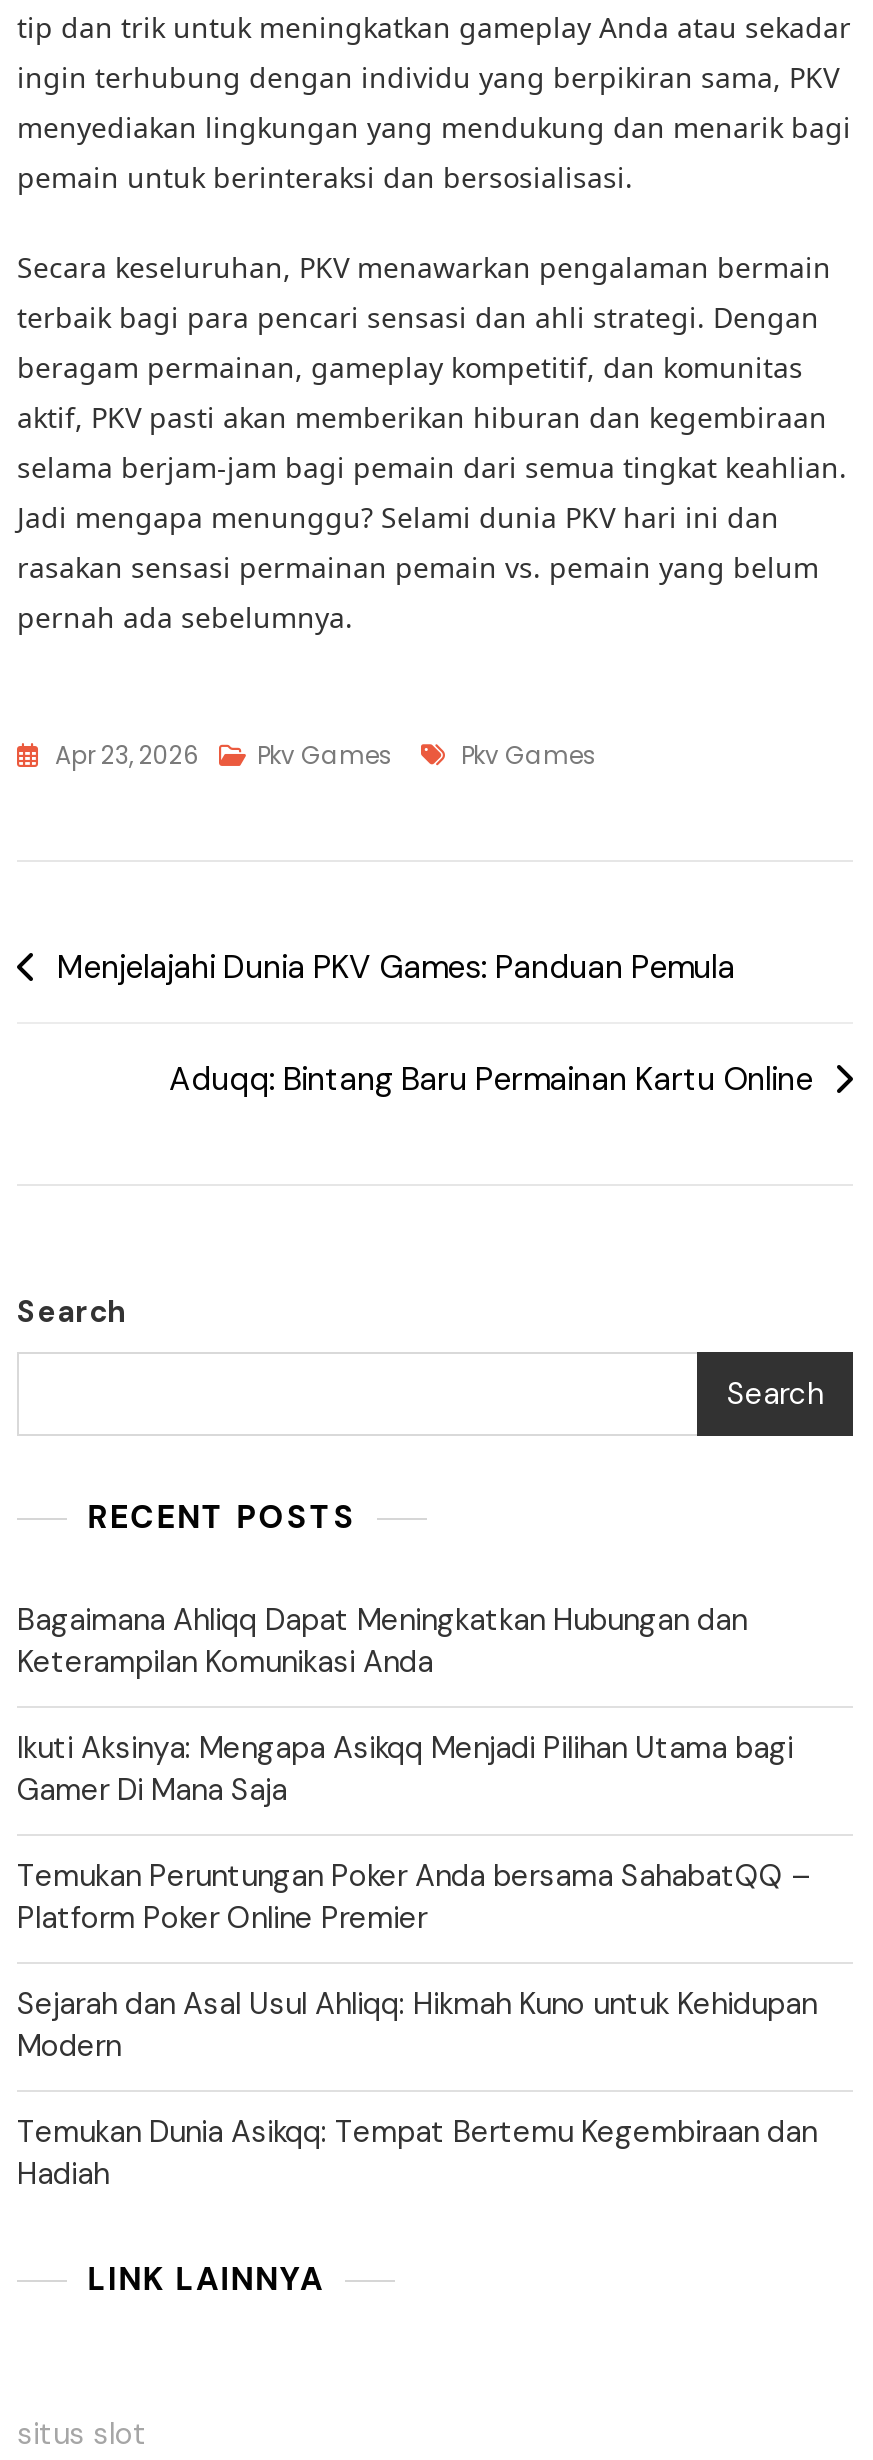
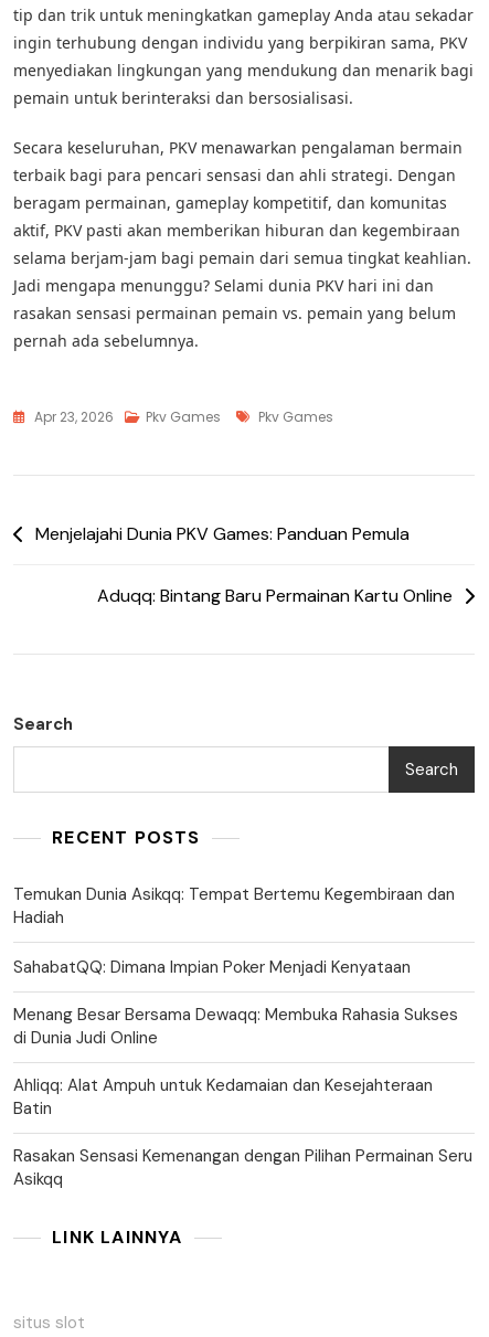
- Bagaimana Ahliqq Dapat Meningkatkan Hubungan dan
- Keterampilan Komunikasi Anda
- Ikuti Aksinya: Mengapa Asikqq Menjadi Pilihan Utama bagi
- Gamer Di Mana Saja
- Temukan Peruntungan Poker Anda bersama SahabatQQ –
- Platform Poker Online Premier
- Sejarah dan Asal Usul Ahliqq: Hikmah Kuno untuk Kehidupan
- Modern

moved up: Temukan Dunia Asikqq: Tempat Bertemu Kegembiraan dan | Hadiah

+ SahabatQQ: Dimana Impian Poker Menjadi Kenyataan
+ Menang Besar Bersama Dewaqq: Membuka Rahasia Sukses
+ di Dunia Judi Online
+ Ahliqq: Alat Ampuh untuk Kedamaian dan Kesejahteraan
+ Batin
+ Rasakan Sensasi Kemenangan dengan Pilihan Permainan Seru
+ Asikqq
